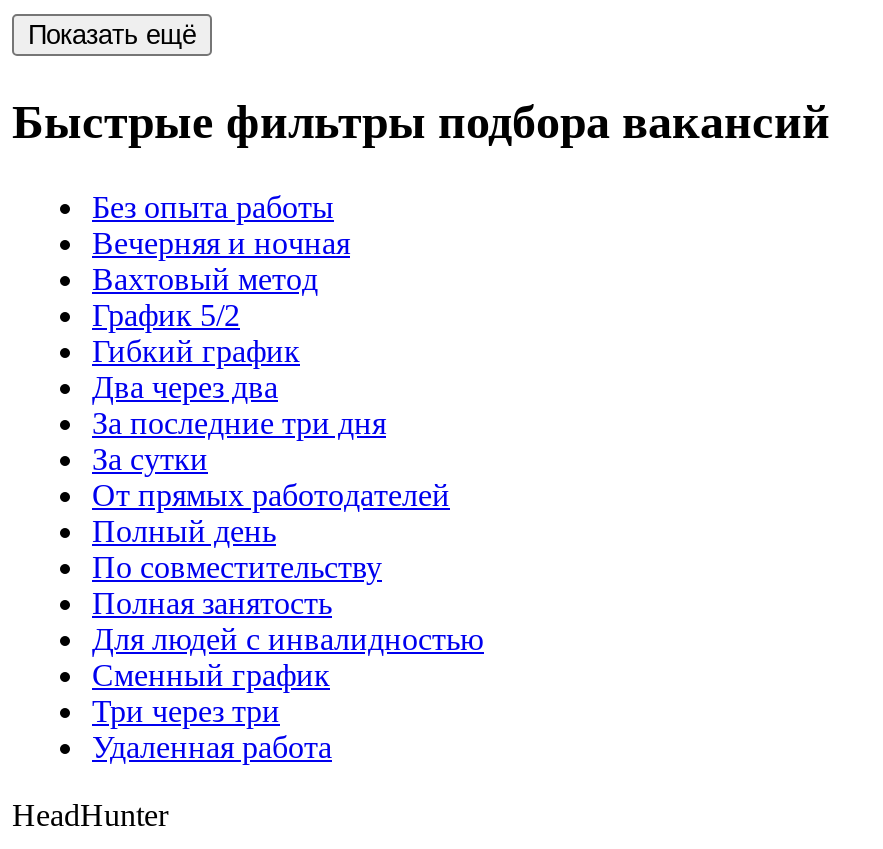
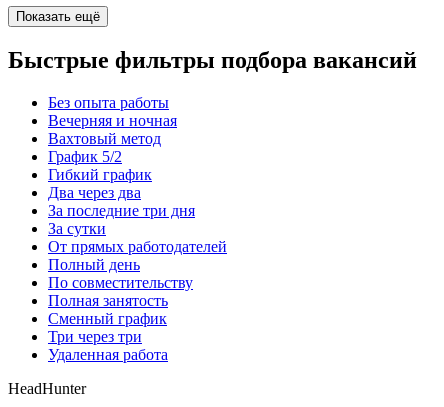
- Для людей с инвалидностью
